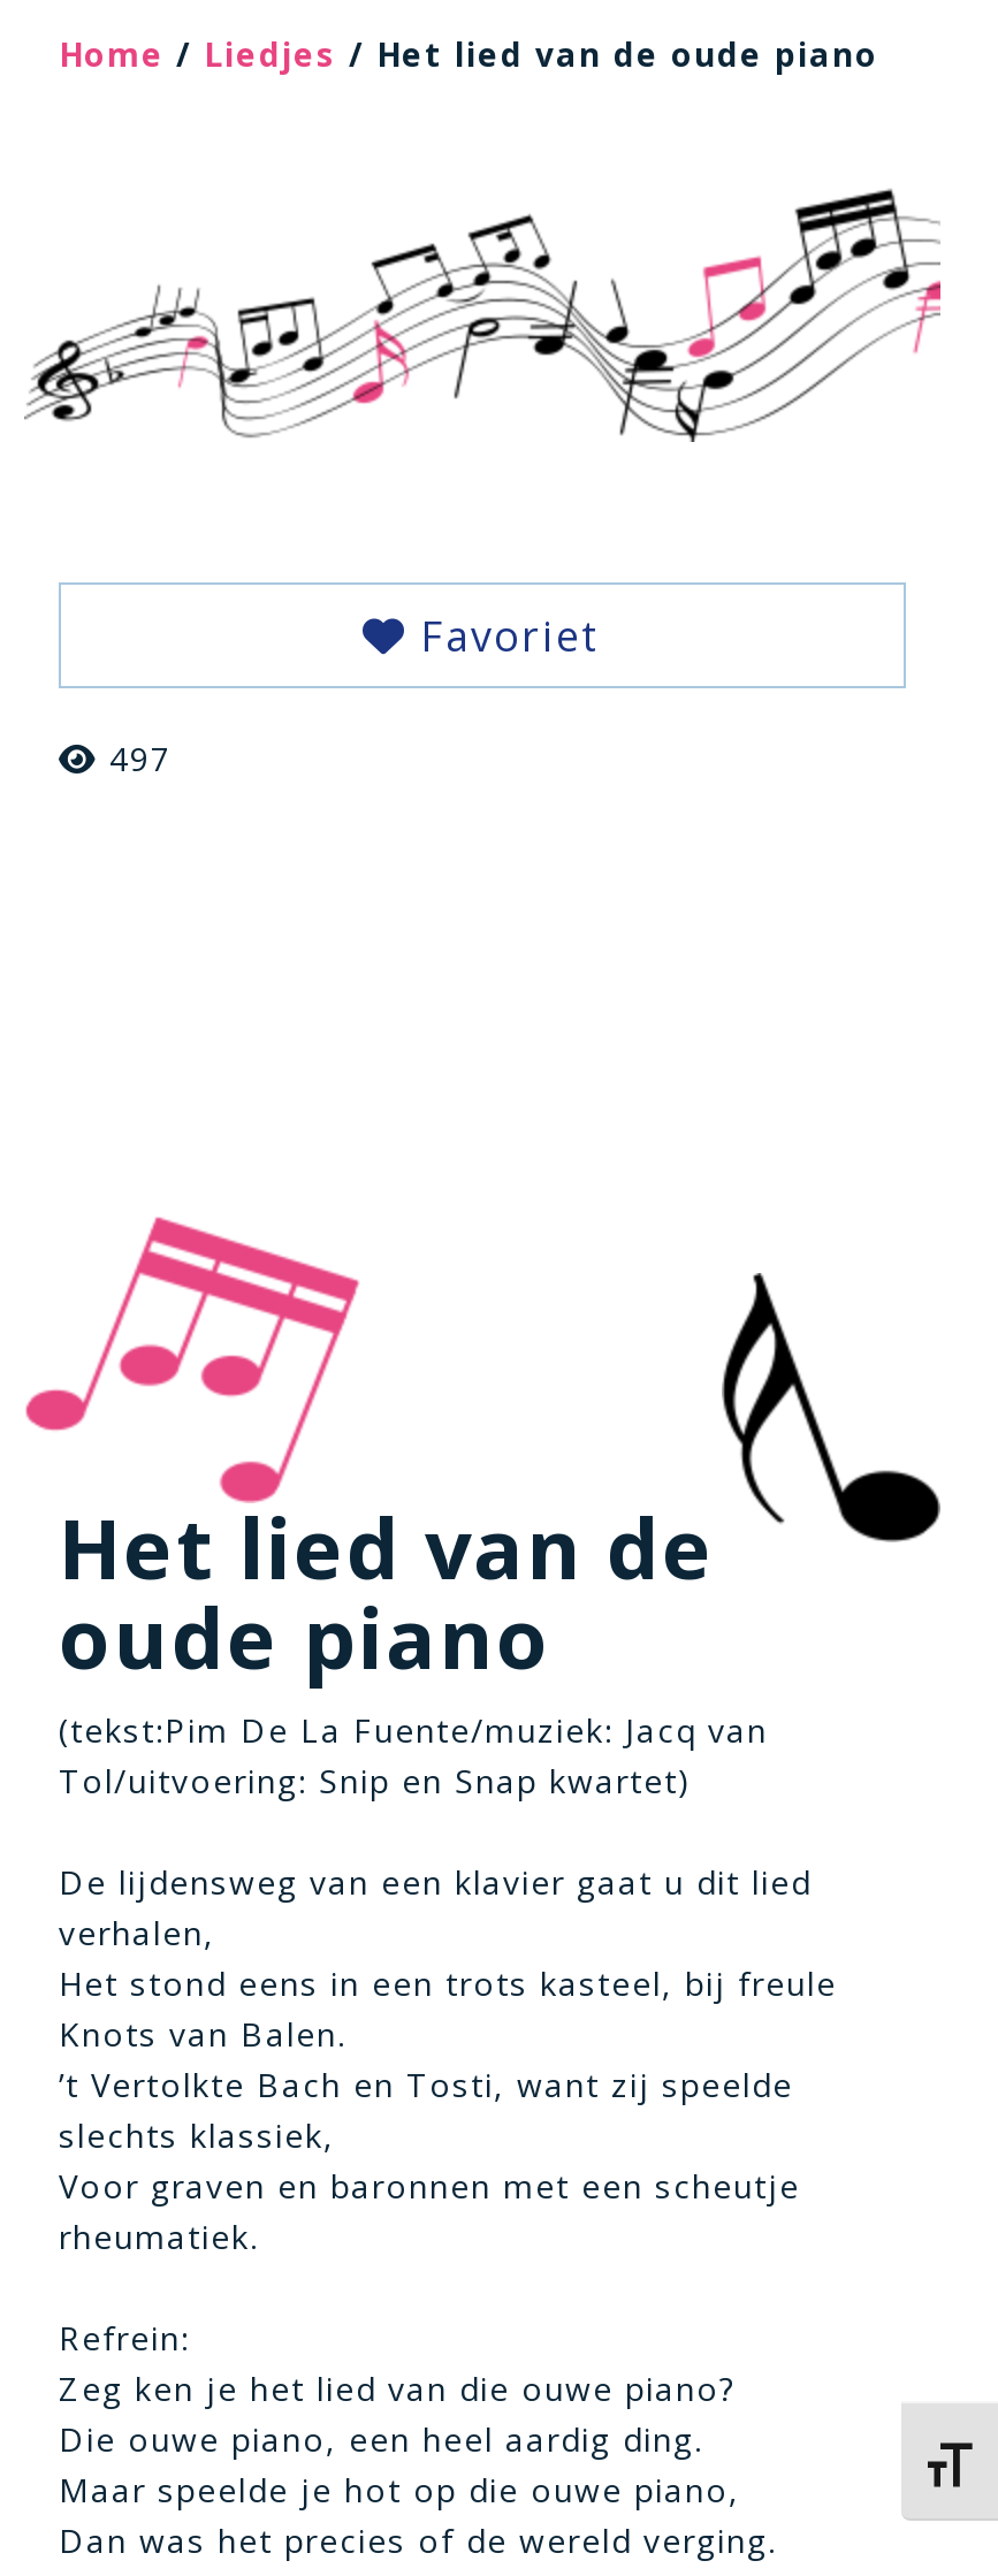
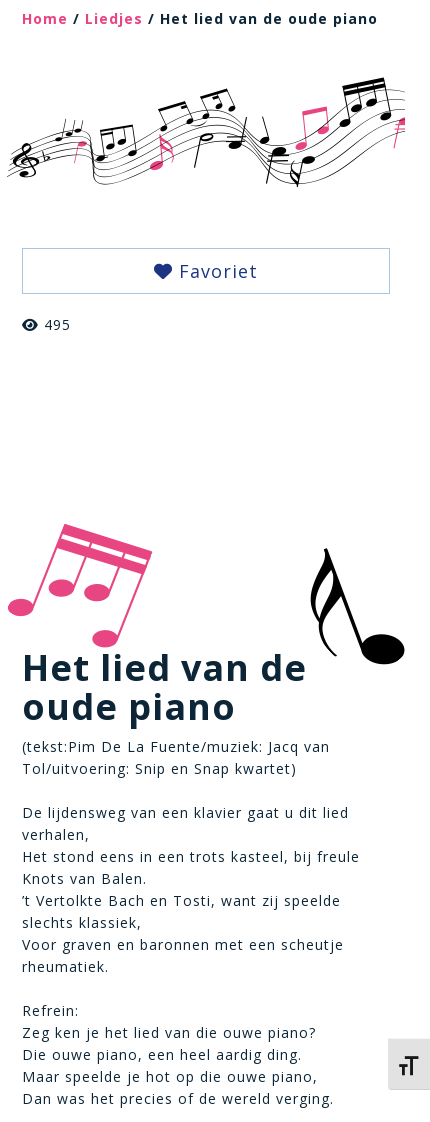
- 497
+ 495
